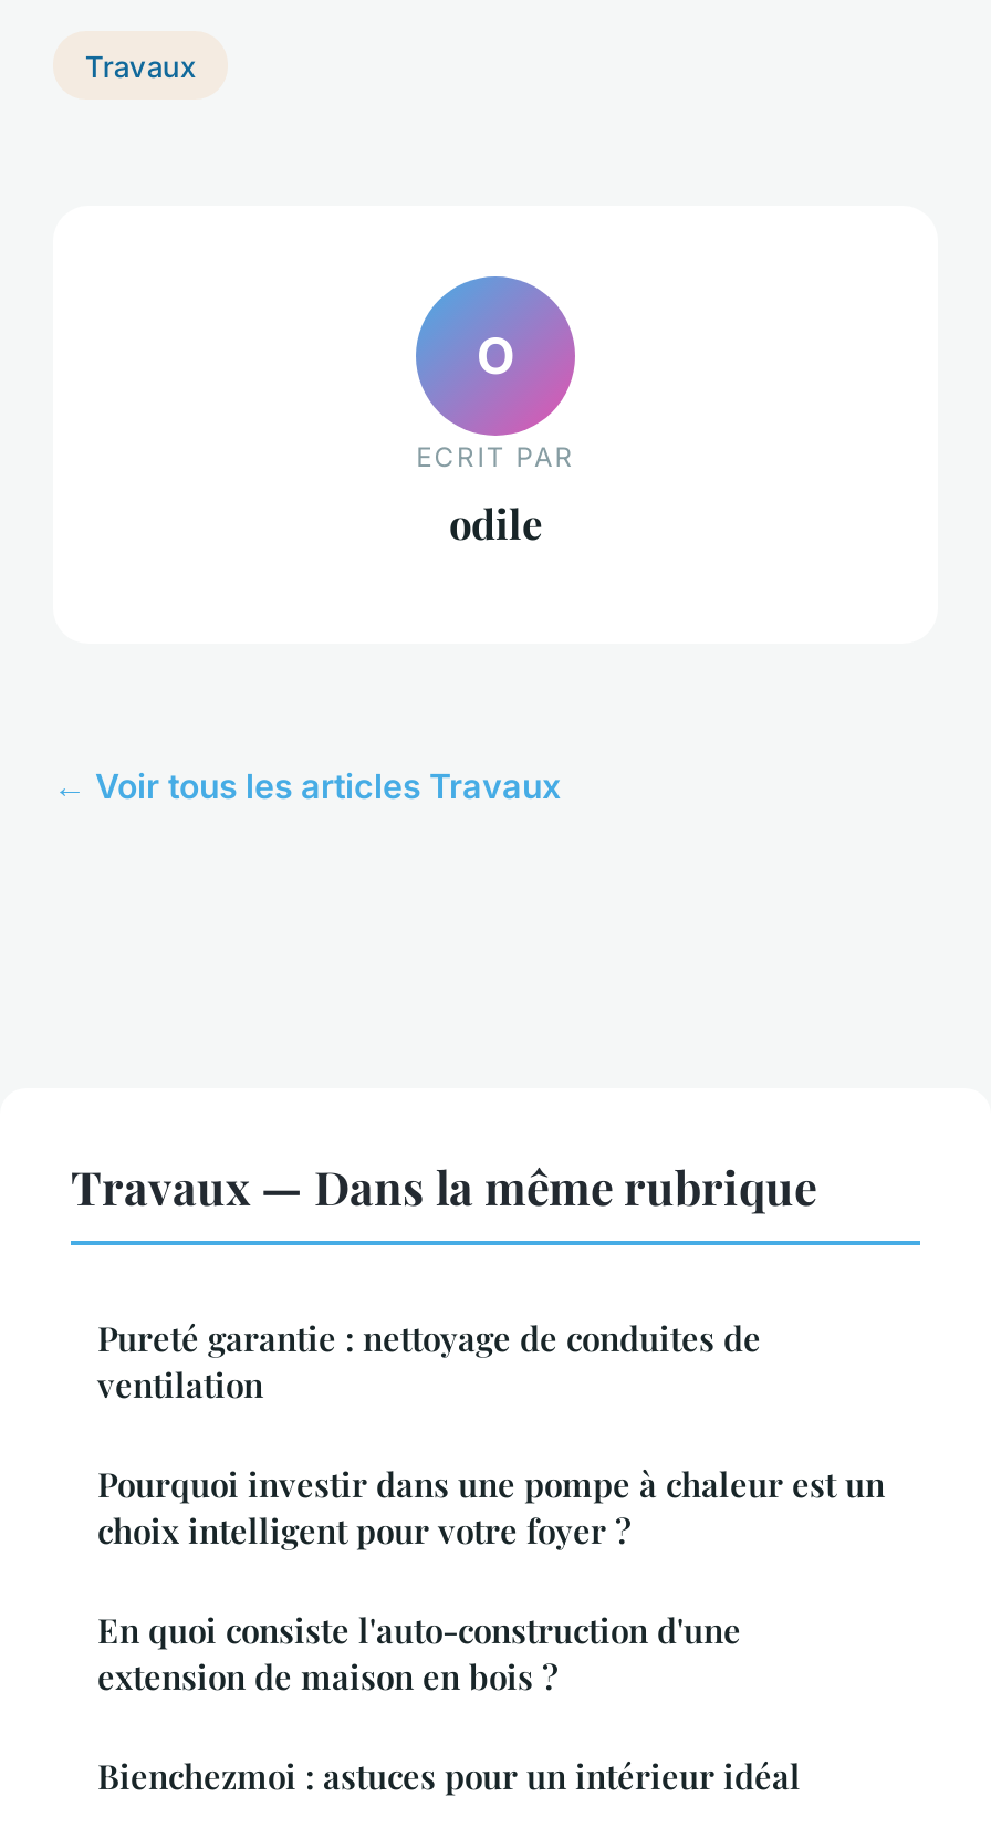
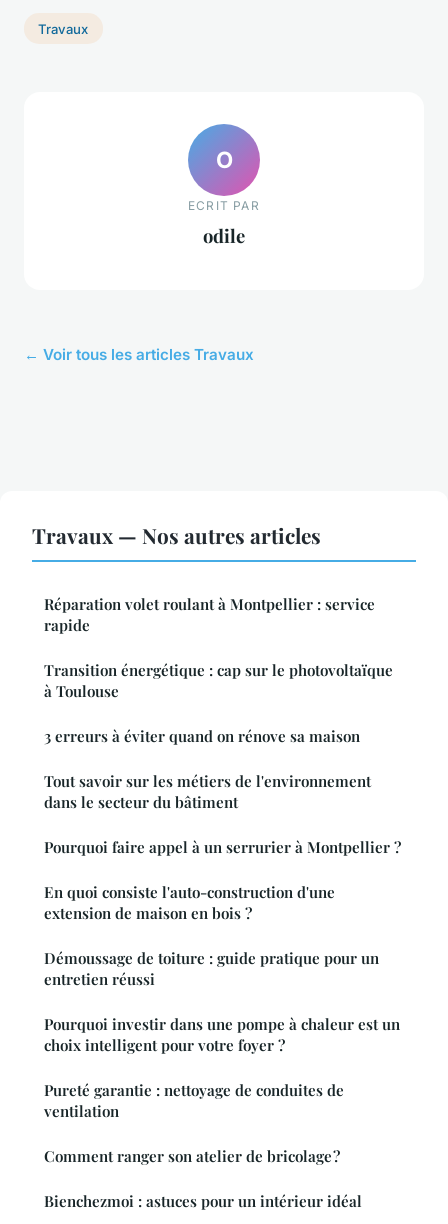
- Travaux — Dans la même rubrique
+ Travaux — Nos autres articles
+ Réparation volet roulant à Montpellier : service
+ rapide
+ Transition énergétique : cap sur le photovoltaïque
+ à Toulouse
+ 3 erreurs à éviter quand on rénove sa maison
+ Tout savoir sur les métiers de l'environnement
+ dans le secteur du bâtiment
+ Pourquoi faire appel à un serrurier à Montpellier ?

moved down: Pourquoi investir dans une pompe à chaleur est un | choix intelligent pour votre foyer ? | Pureté garantie : nettoyage de conduites de | ventilation

+ Démoussage de toiture : guide pratique pour un
+ entretien réussi
+ Comment ranger son atelier de bricolage ?
